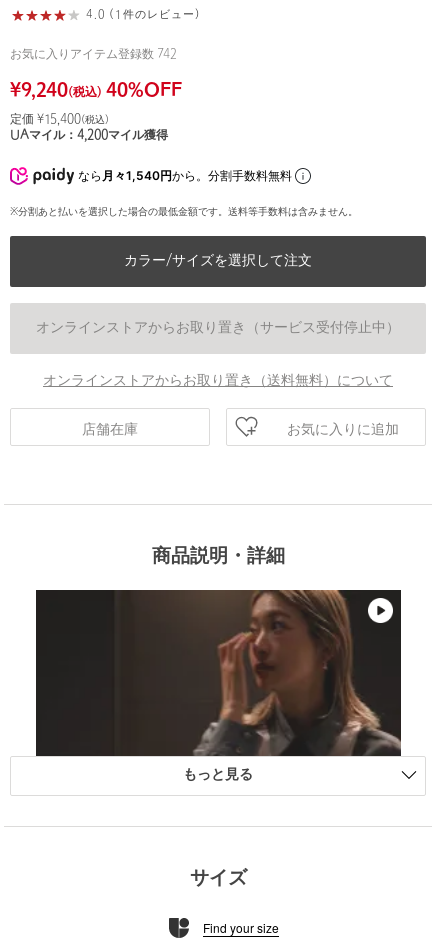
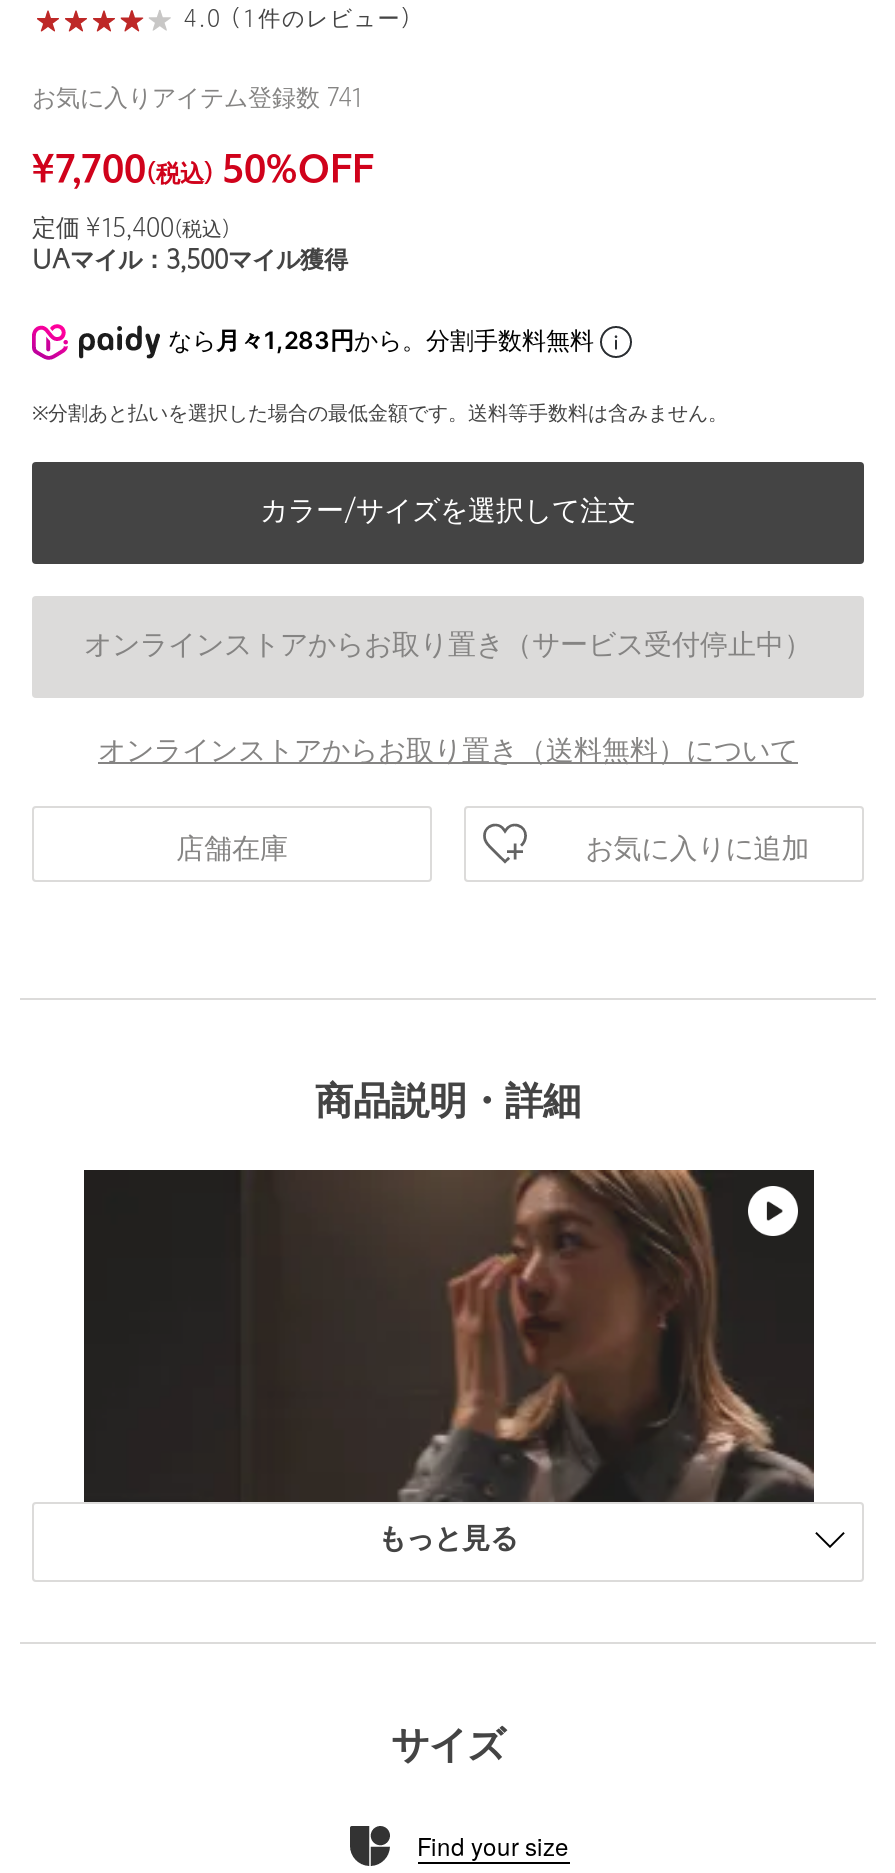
- お気に入りアイテム登録数742
+ お気に入りアイテム登録数741

- ¥9,240(税込) 40%OFF
+ ¥7,700(税込) 50%OFF

- UAマイル：4,200マイル獲得
+ UAマイル：3,500マイル獲得

- なら月々1,540円から。分割手数料無料
+ なら月々1,283円から。分割手数料無料
